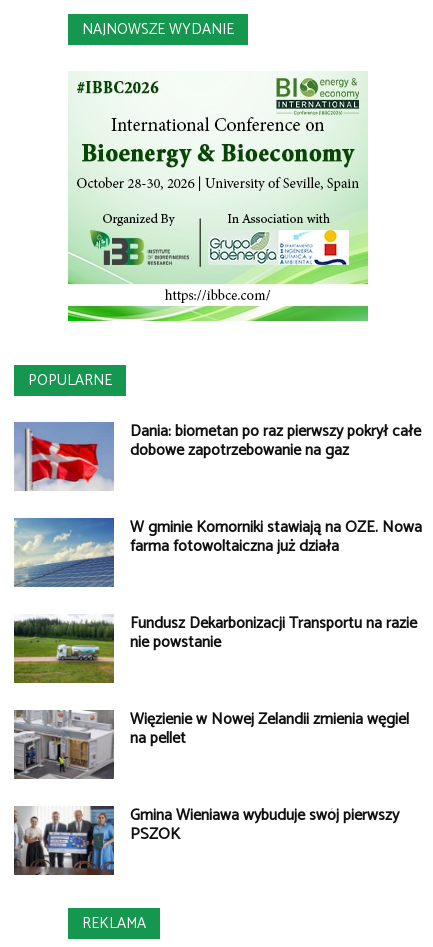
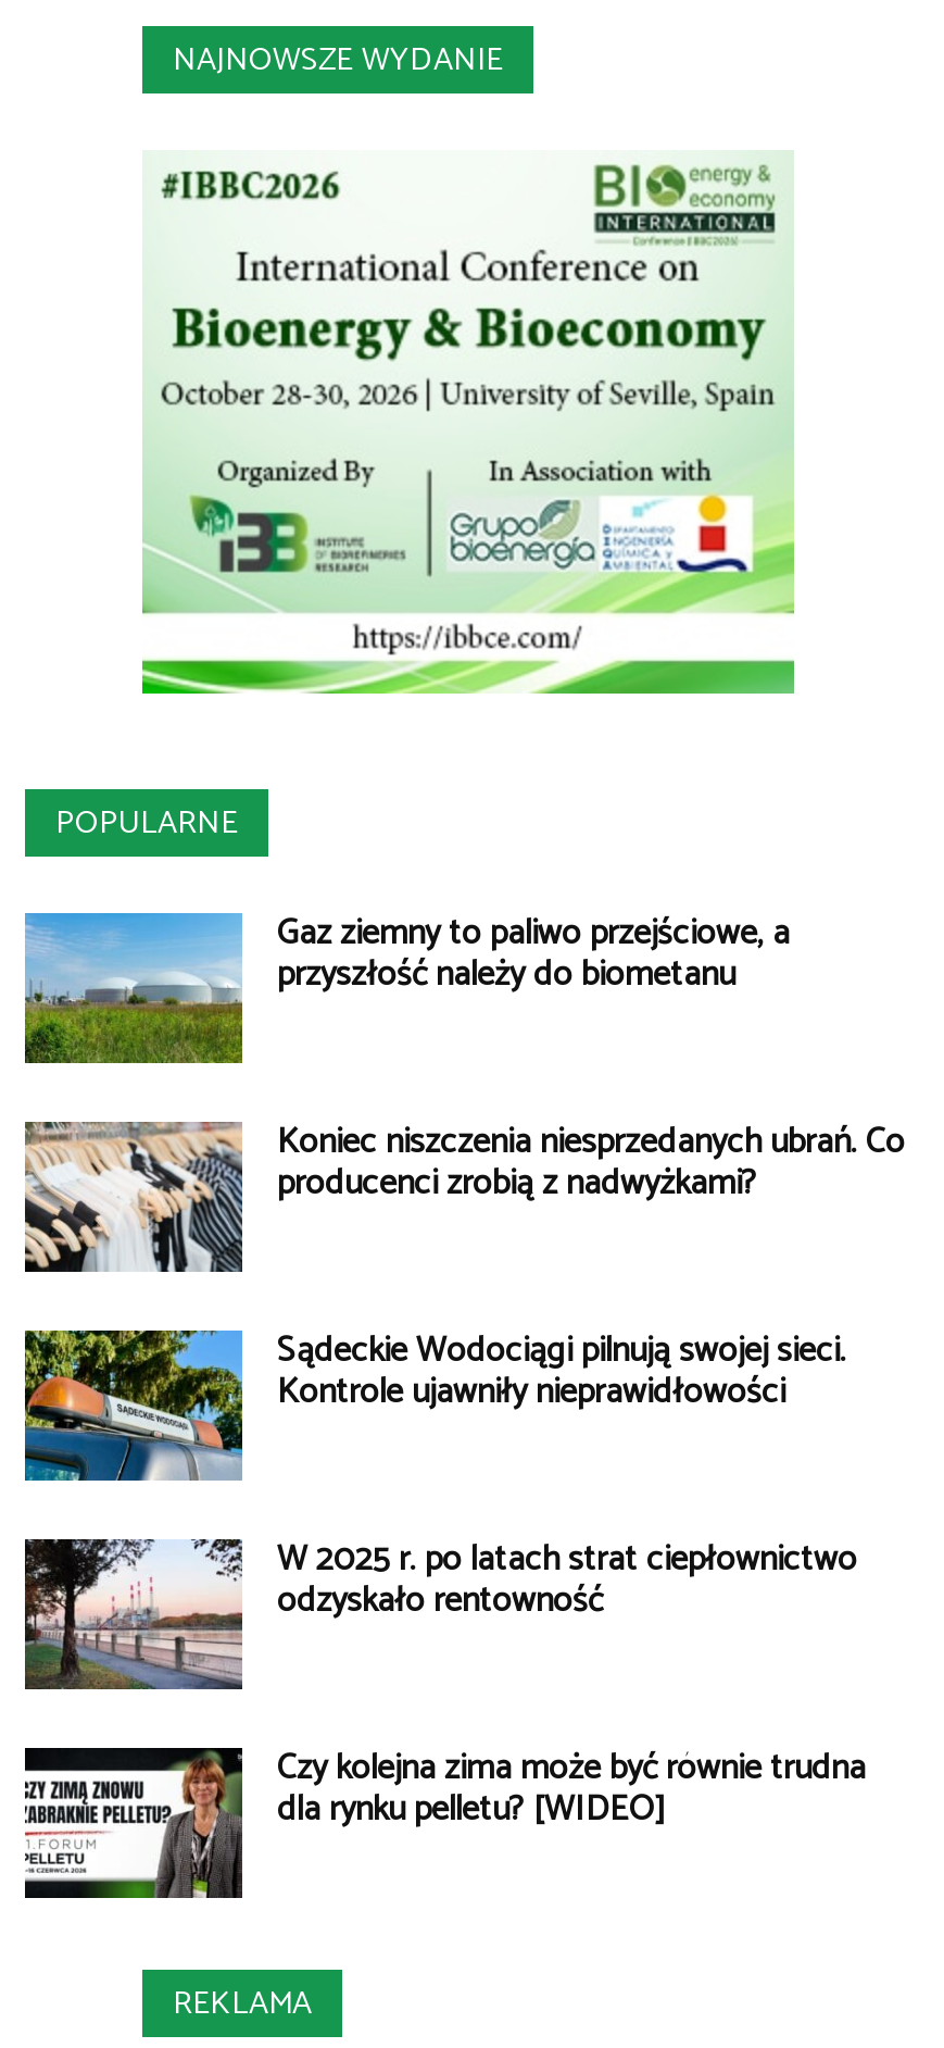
- [image]
- Dania: biometan po raz pierwszy pokrył całe
- dobowe zapotrzebowanie na gaz
+ [image]
+ Gaz ziemny to paliwo przejściowe, a
+ przyszłość należy do biometanu

- [image]
- W gminie Komorniki stawiają na OZE. Nowa
- farma fotowoltaiczna już działa
+ [image]
+ Koniec niszczenia niesprzedanych ubrań. Co
+ producenci zrobią z nadwyżkami?

- [image]
- Fundusz Dekarbonizacji Transportu na razie
- nie powstanie
+ [image]
+ Sądeckie Wodociągi pilnują swojej sieci.
+ Kontrole ujawniły nieprawidłowości

- [image]
- Więzienie w Nowej Zelandii zmienia węgiel
- na pellet
+ [image]
+ W 2025 r. po latach strat ciepłownictwo
+ odzyskało rentowność

- [image]
- Gmina Wieniawa wybuduje swój pierwszy
- PSZOK
+ [image]
+ Czy kolejna zima może być równie trudna
+ dla rynku pelletu? [WIDEO]
